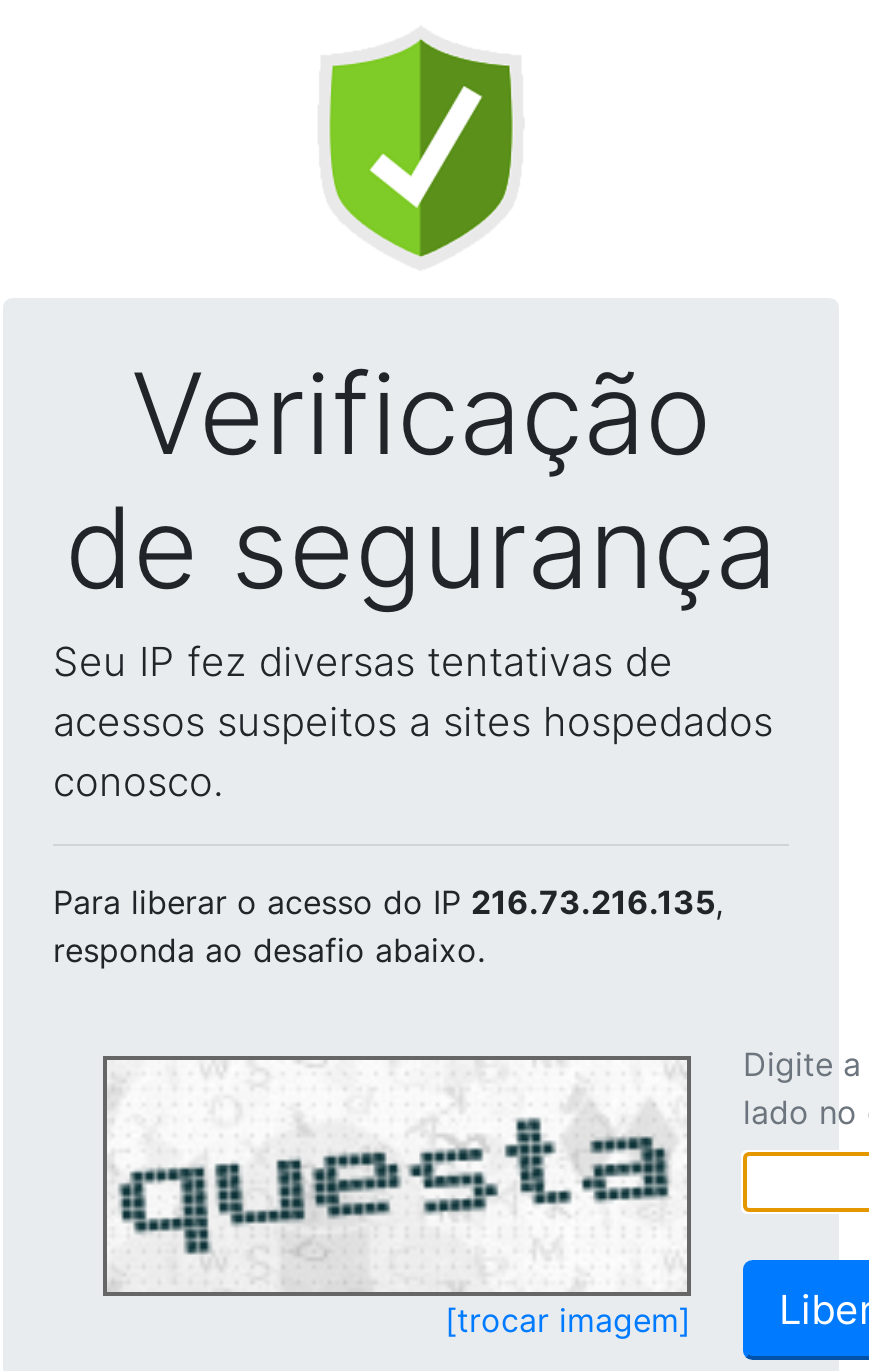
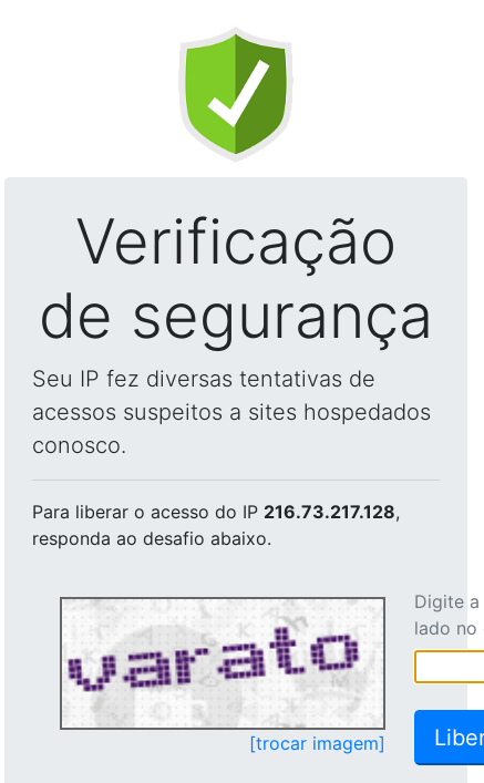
- Para liberar o acesso do IP 216.73.216.135,
+ Para liberar o acesso do IP 216.73.217.128,

- [image]
+ [image]
